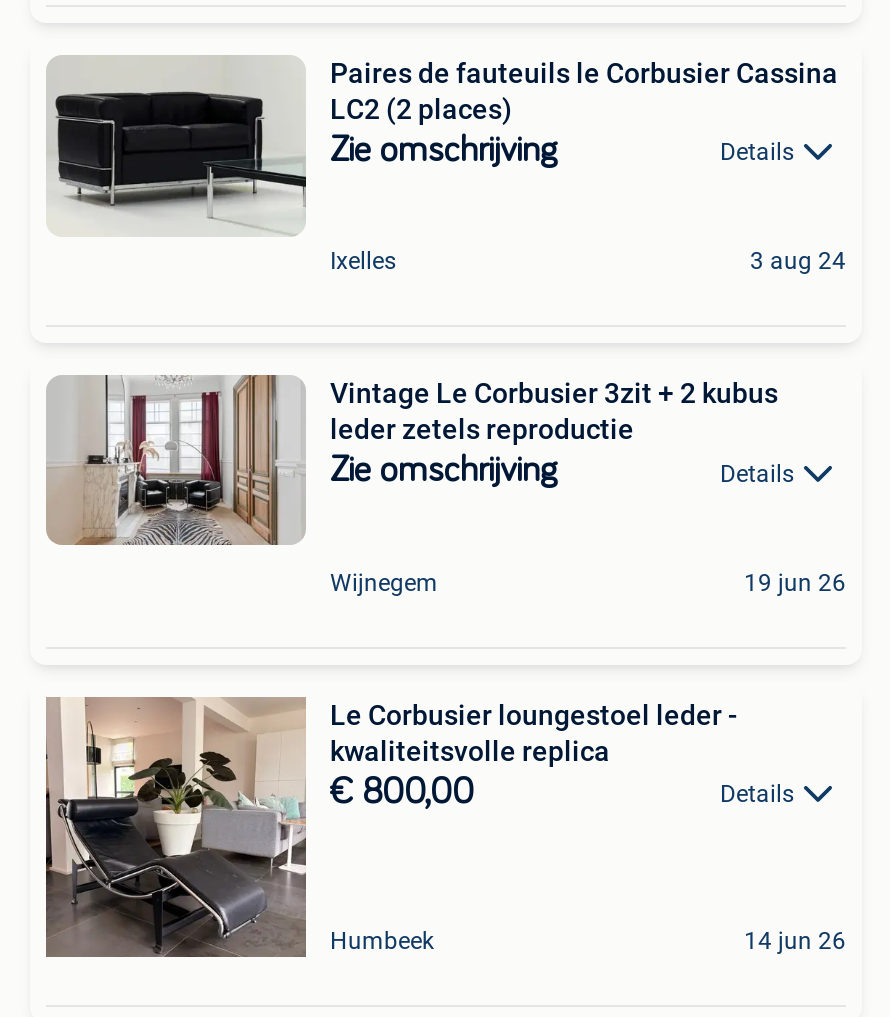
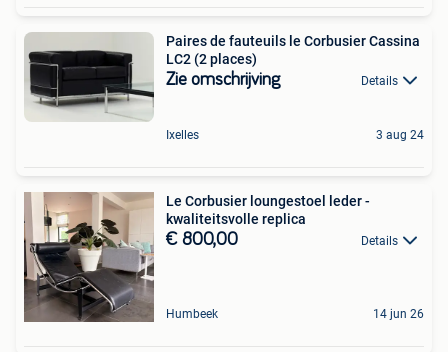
- [image]
- Vintage Le Corbusier 3zit + 2 kubus
- leder zetels reproductie
- Zie omschrijving
- Details

- Wijnegem
- 19 jun 26
